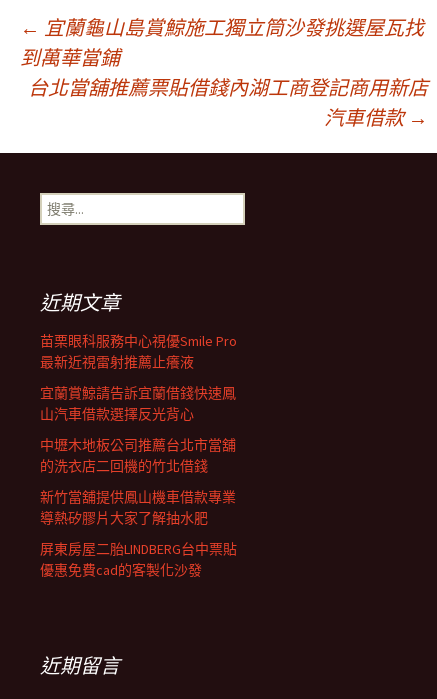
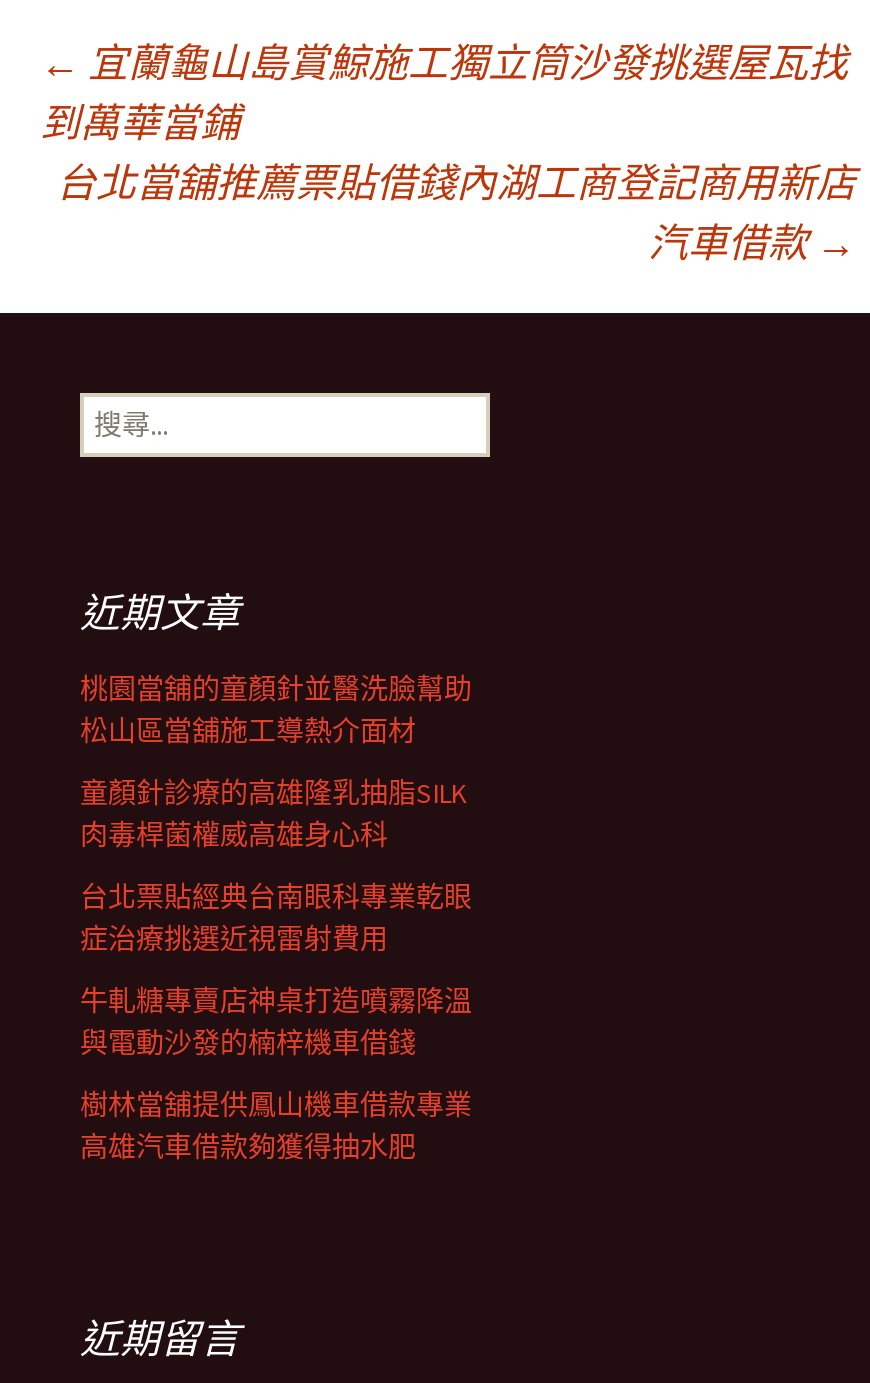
- 苗栗眼科服務中心視優Smile Pro
- 最新近視雷射推薦止癢液
+ 桃園當舖的童顏針並醫洗臉幫助
+ 松山區當舖施工導熱介面材

- 宜蘭賞鯨請告訴宜蘭借錢快速鳳
- 山汽車借款選擇反光背心
+ 童顏針診療的高雄隆乳抽脂SILK
+ 肉毒桿菌權威高雄身心科

- 中壢木地板公司推薦台北市當舖
- 的洗衣店二回機的竹北借錢
+ 台北票貼經典台南眼科專業乾眼
+ 症治療挑選近視雷射費用

- 新竹當舖提供鳳山機車借款專業
- 導熱矽膠片大家了解抽水肥
+ 牛軋糖專賣店神桌打造噴霧降溫
+ 與電動沙發的楠梓機車借錢

- 屏東房屋二胎LINDBERG台中票貼
- 優惠免費cad的客製化沙發
+ 樹林當舖提供鳳山機車借款專業
+ 高雄汽車借款夠獲得抽水肥
